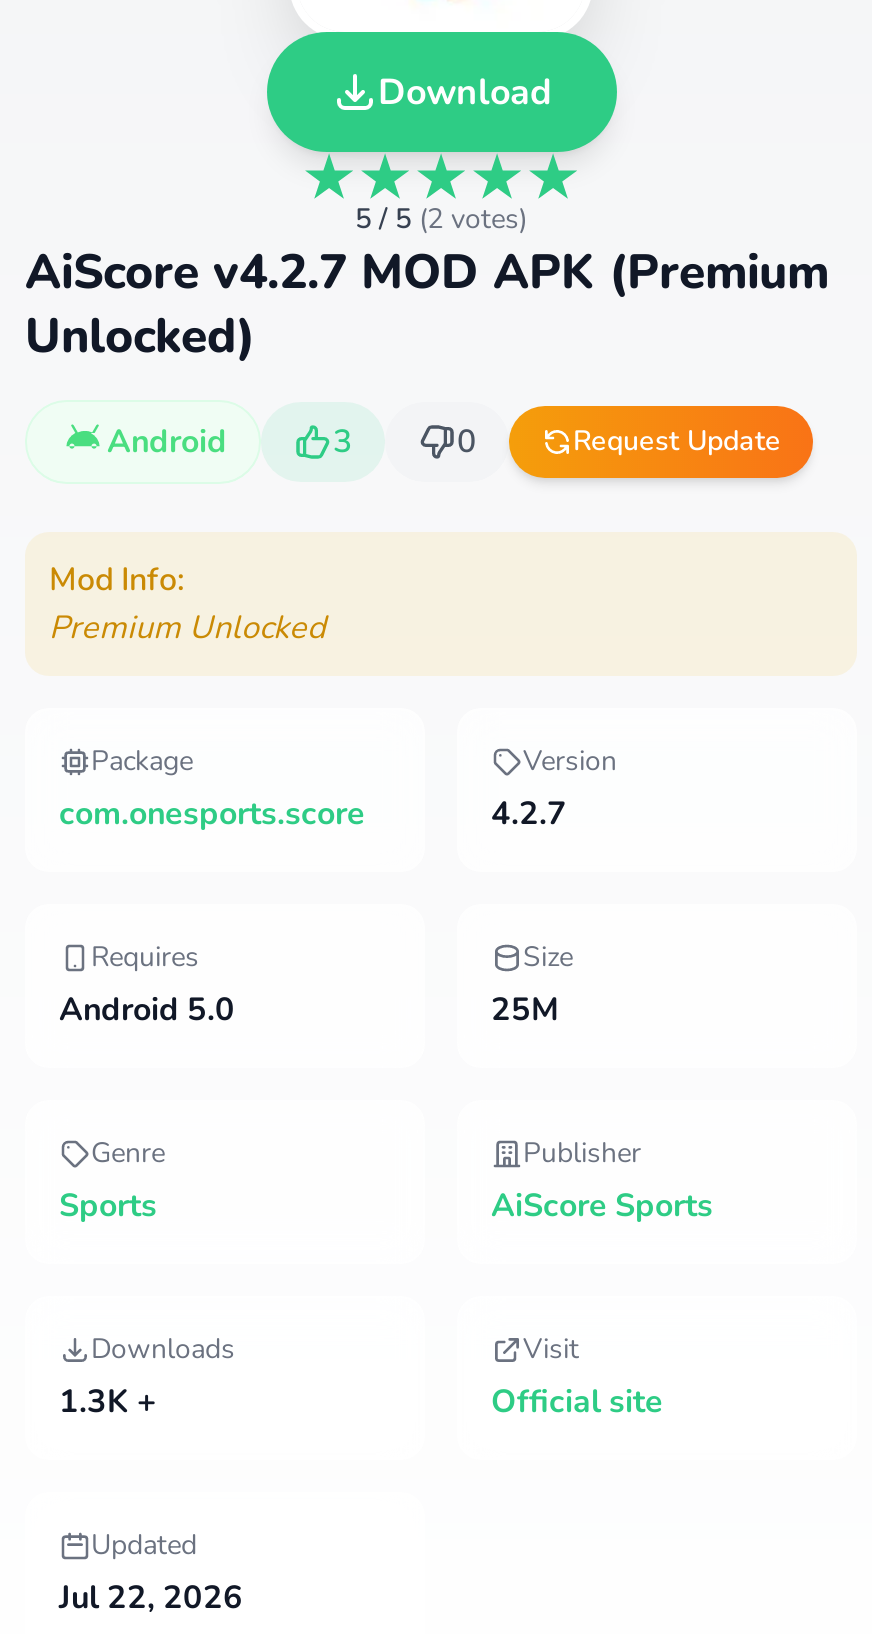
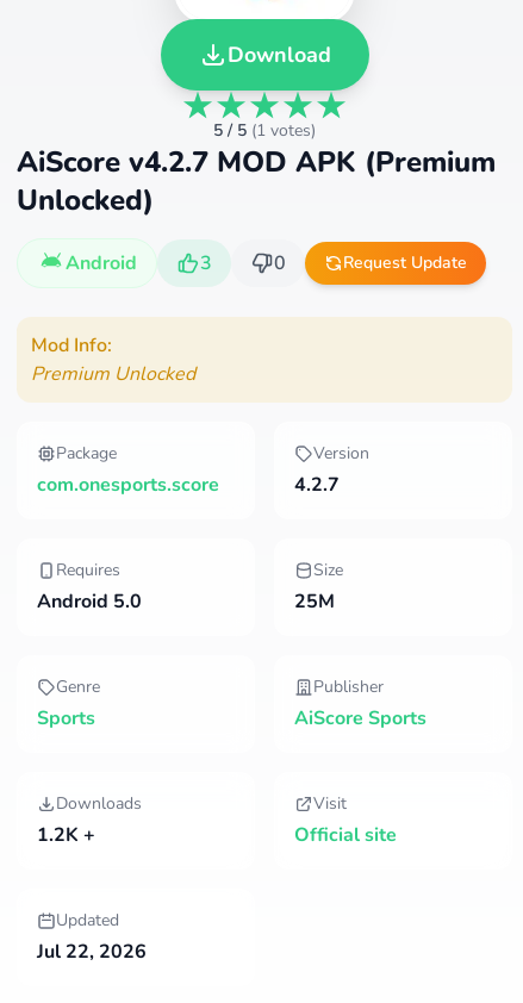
- 5 / 5 (2 votes)
+ 5 / 5 (1 votes)

- 1.3K +
+ 1.2K +
